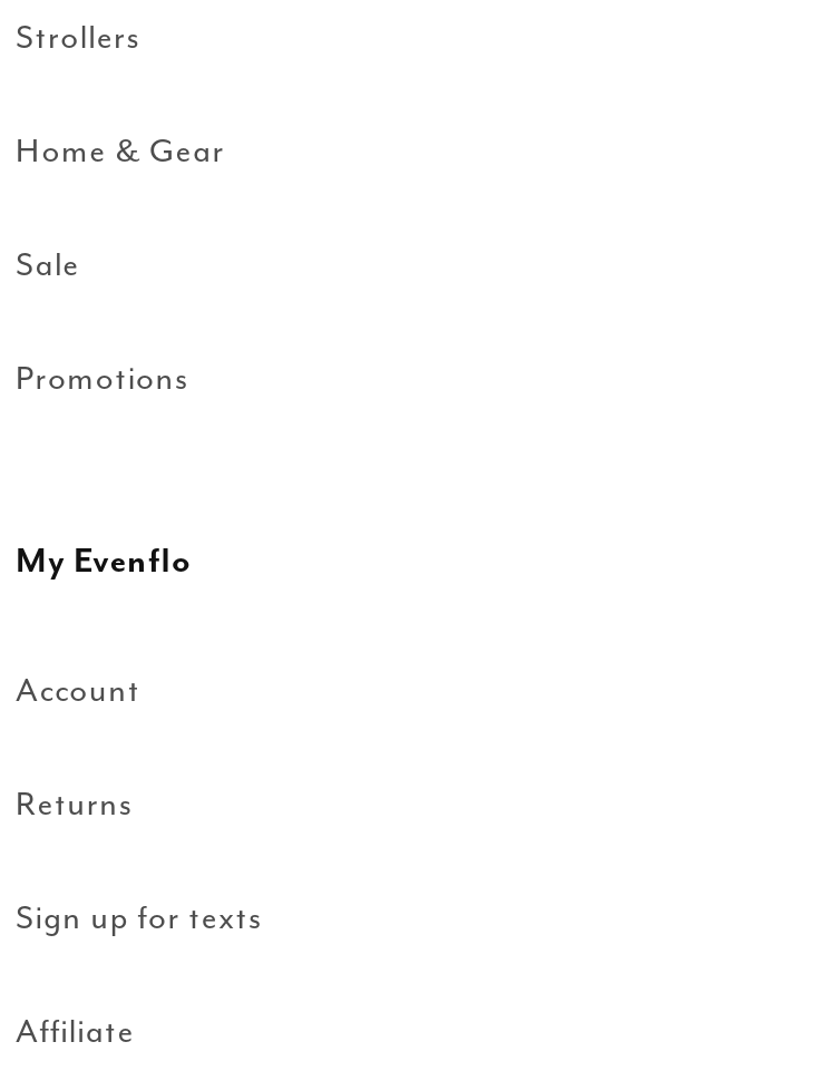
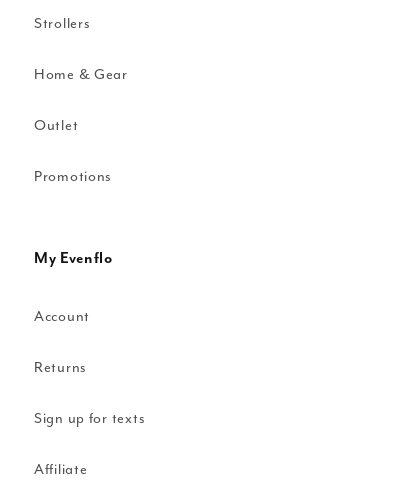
- Sale
+ Outlet
